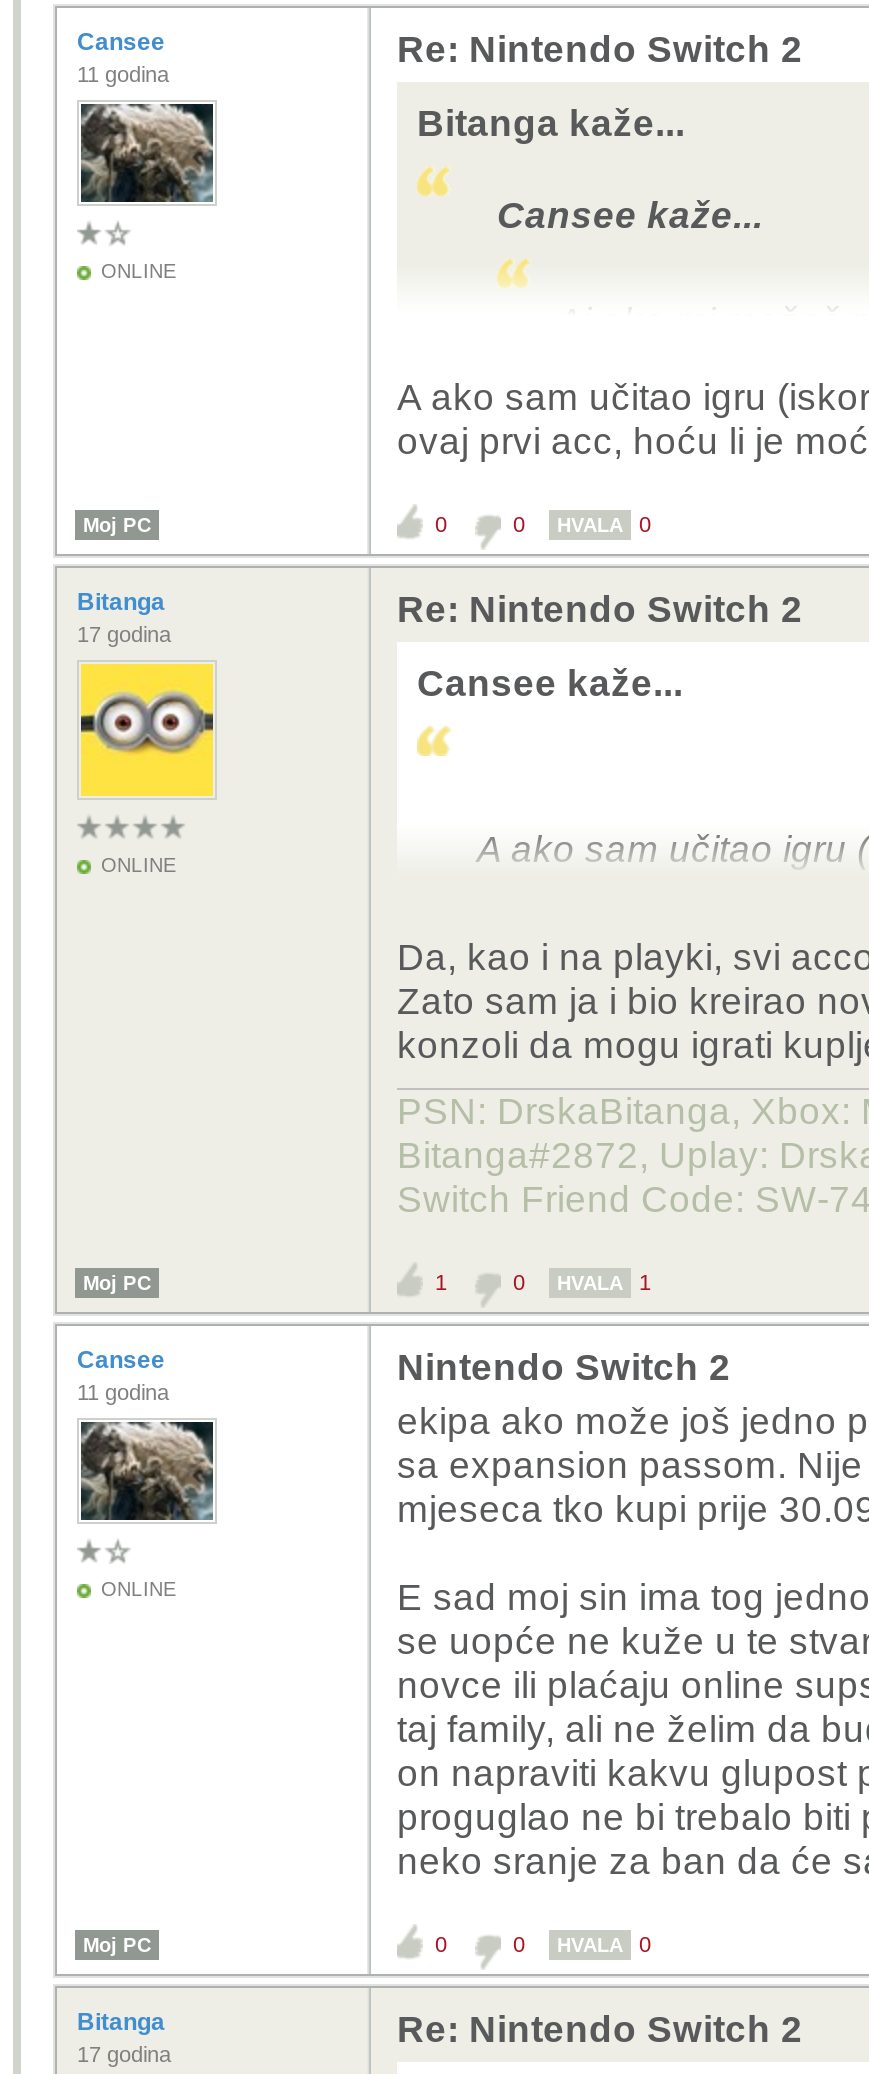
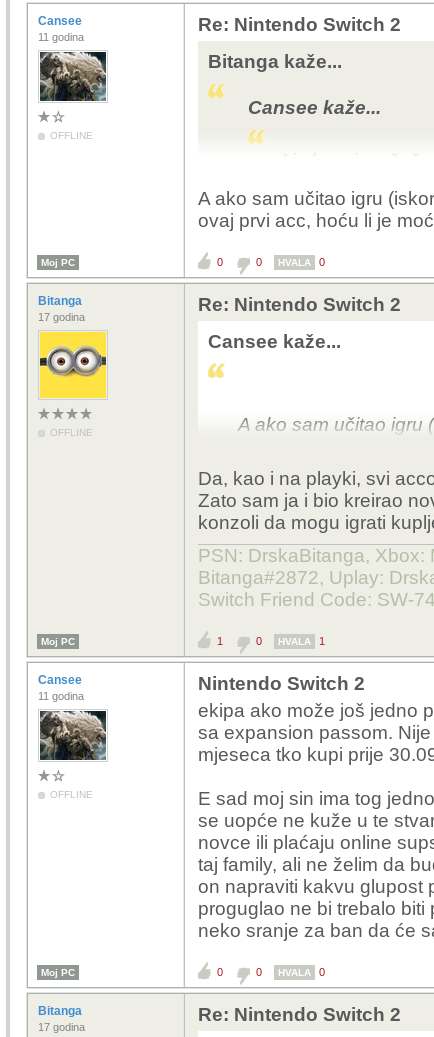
- ONLINE
+ OFFLINE

- ONLINE
+ OFFLINE

- ONLINE
+ OFFLINE
